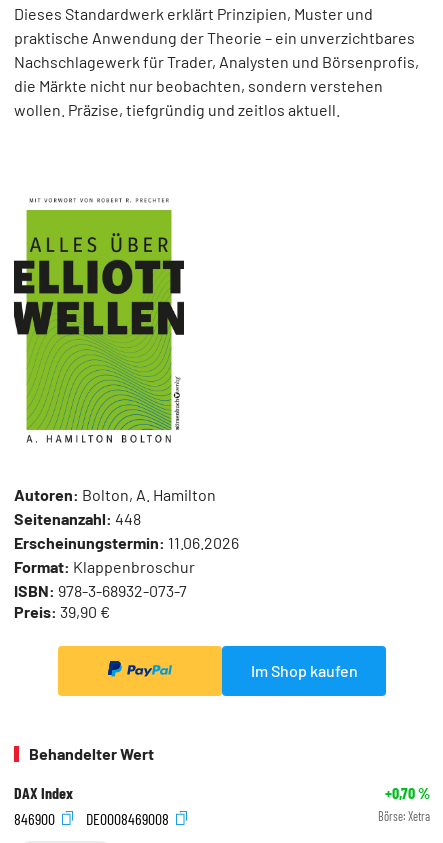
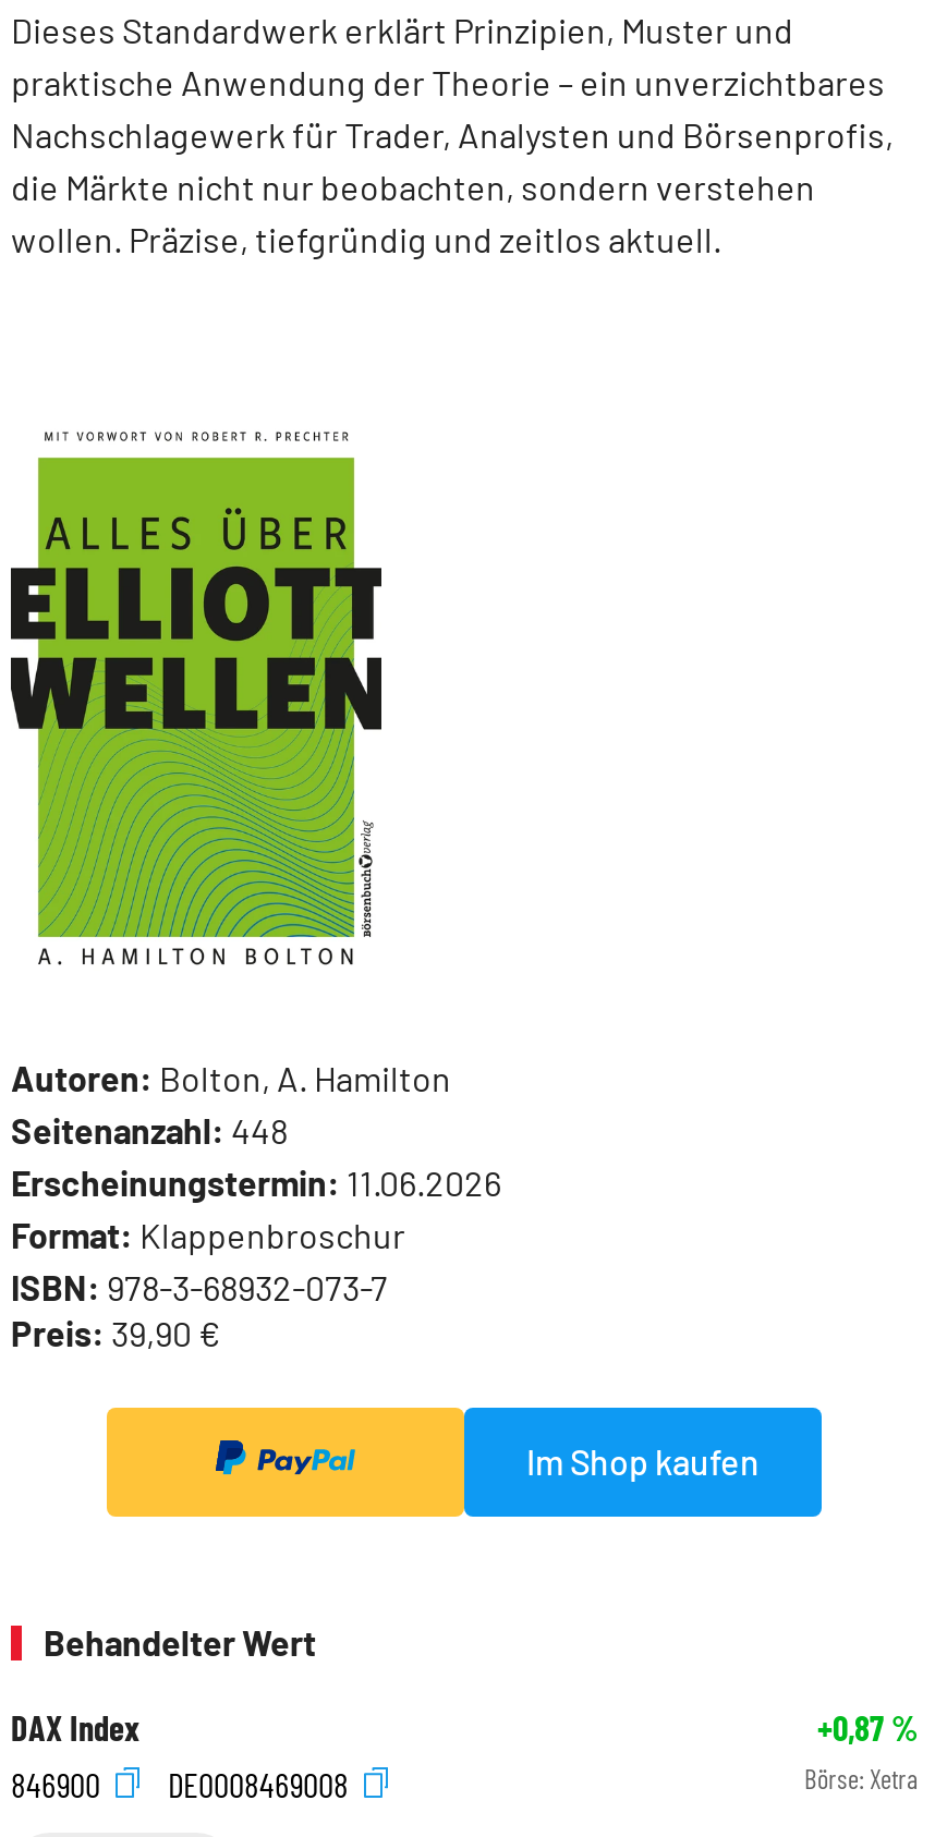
- +0,70%
+ +0,87%
